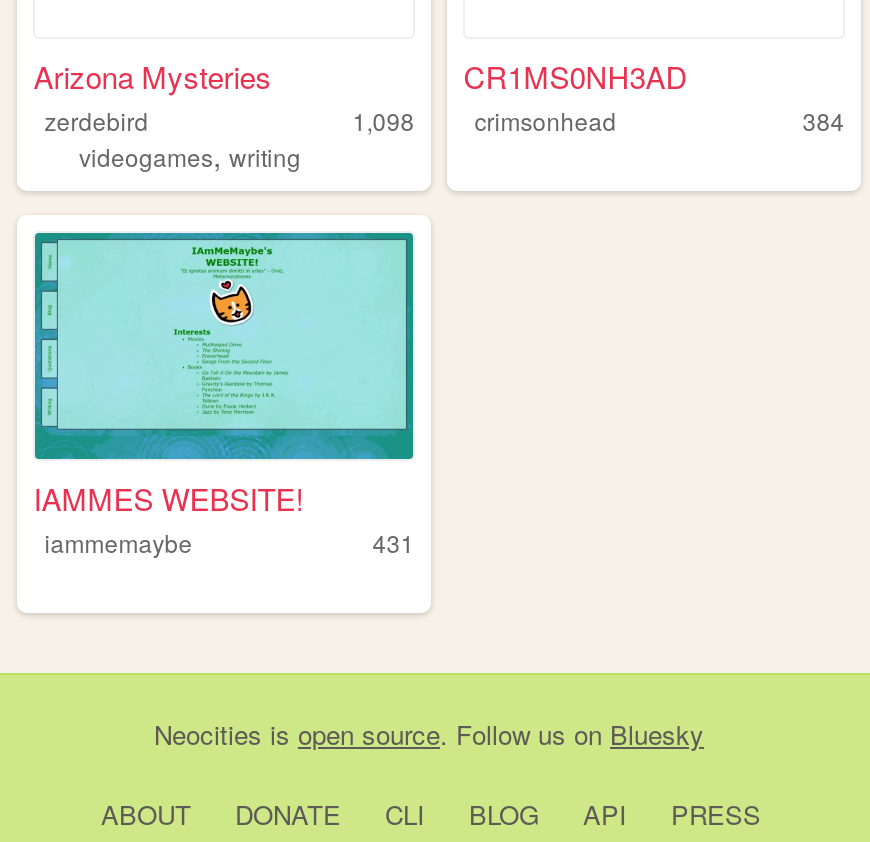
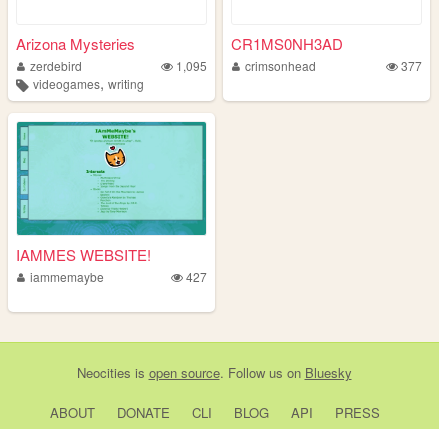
- 1,098
+ 1,095

- 384
+ 377

- 431
+ 427
